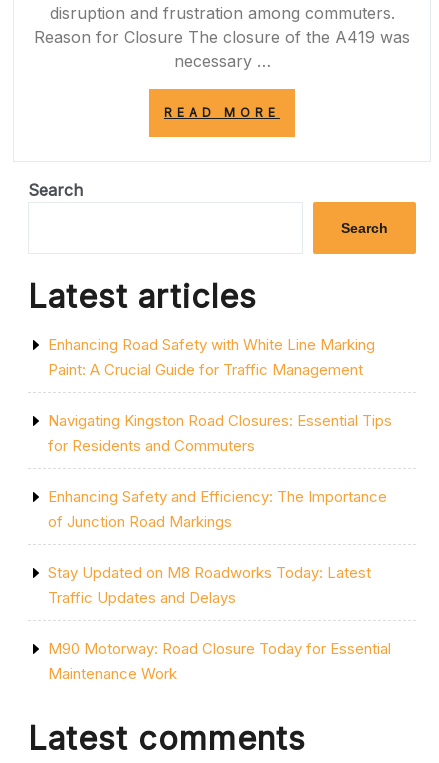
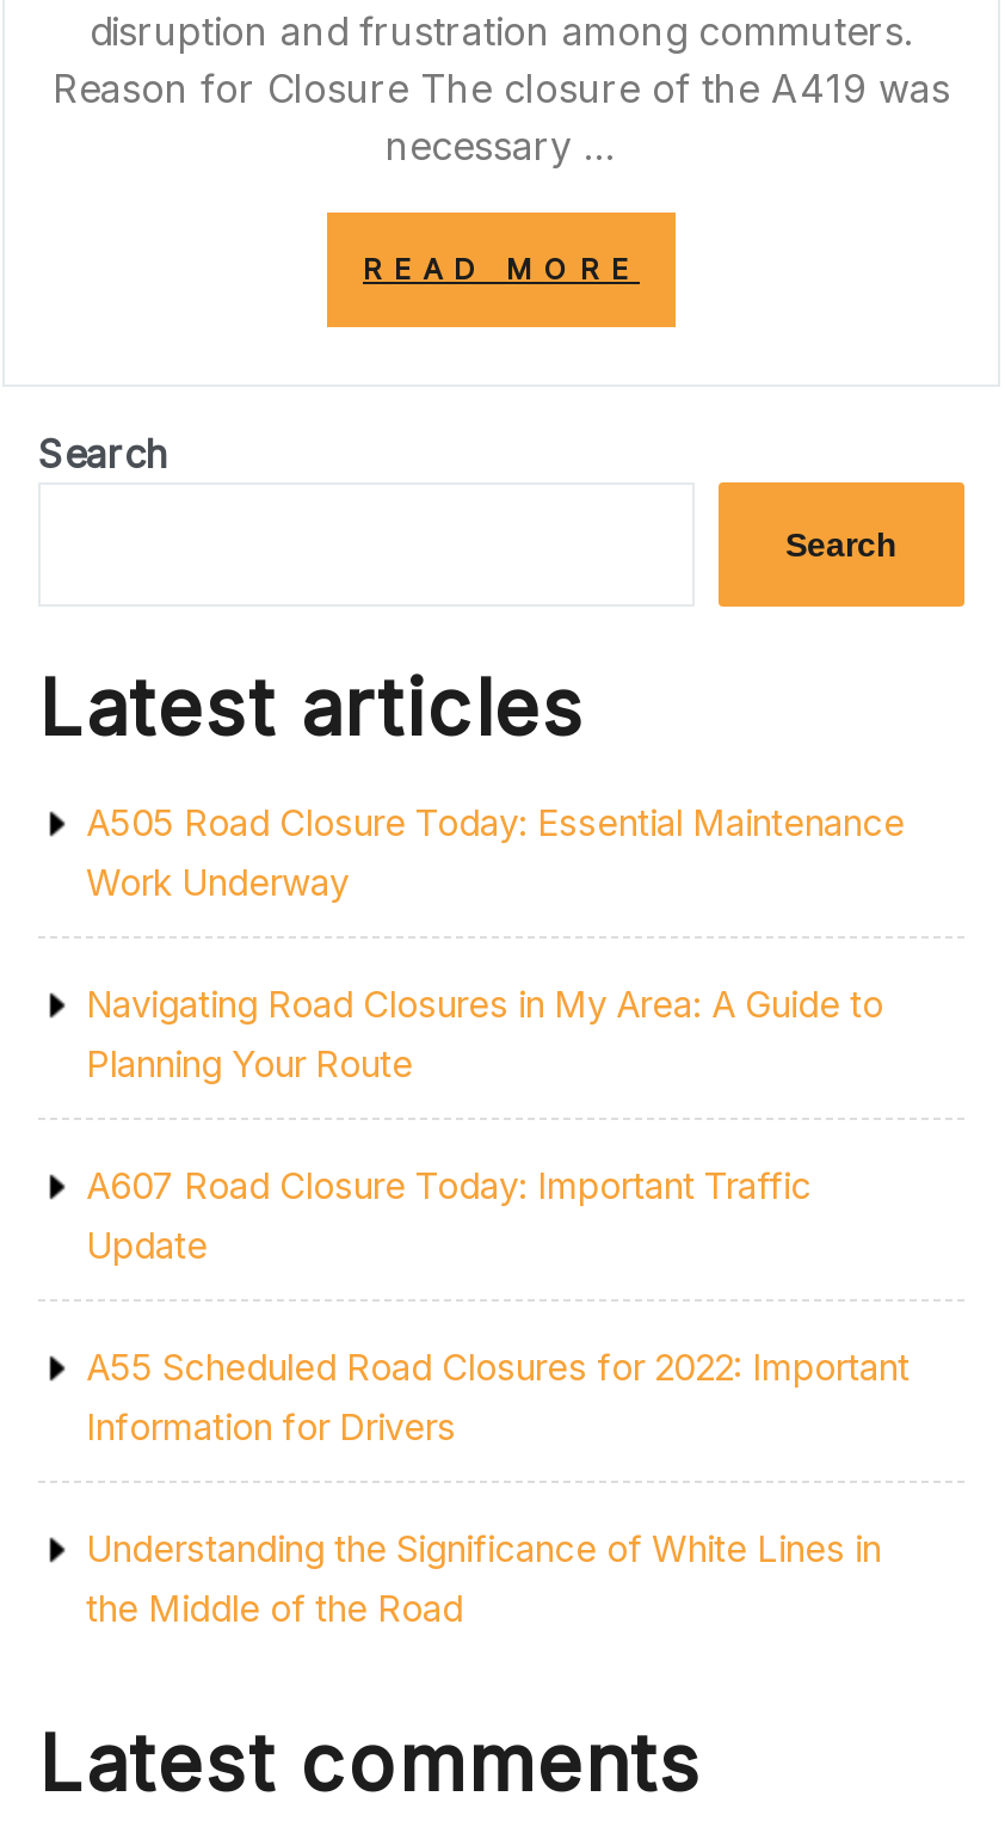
- Enhancing Road Safety with White Line Marking
- Paint: A Crucial Guide for Traffic Management
+ A505 Road Closure Today: Essential Maintenance
+ Work Underway

- Navigating Kingston Road Closures: Essential Tips
- for Residents and Commuters
+ Navigating Road Closures in My Area: A Guide to
+ Planning Your Route

- Enhancing Safety and Efficiency: The Importance
- of Junction Road Markings
+ A607 Road Closure Today: Important Traffic
+ Update

- Stay Updated on M8 Roadworks Today: Latest
- Traffic Updates and Delays
+ A55 Scheduled Road Closures for 2022: Important
+ Information for Drivers

- M90 Motorway: Road Closure Today for Essential
- Maintenance Work
+ Understanding the Significance of White Lines in
+ the Middle of the Road
